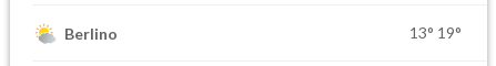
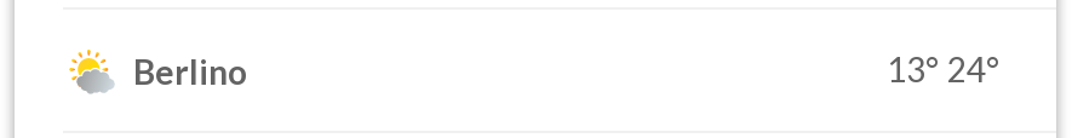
- 13° 19°
+ 13° 24°
